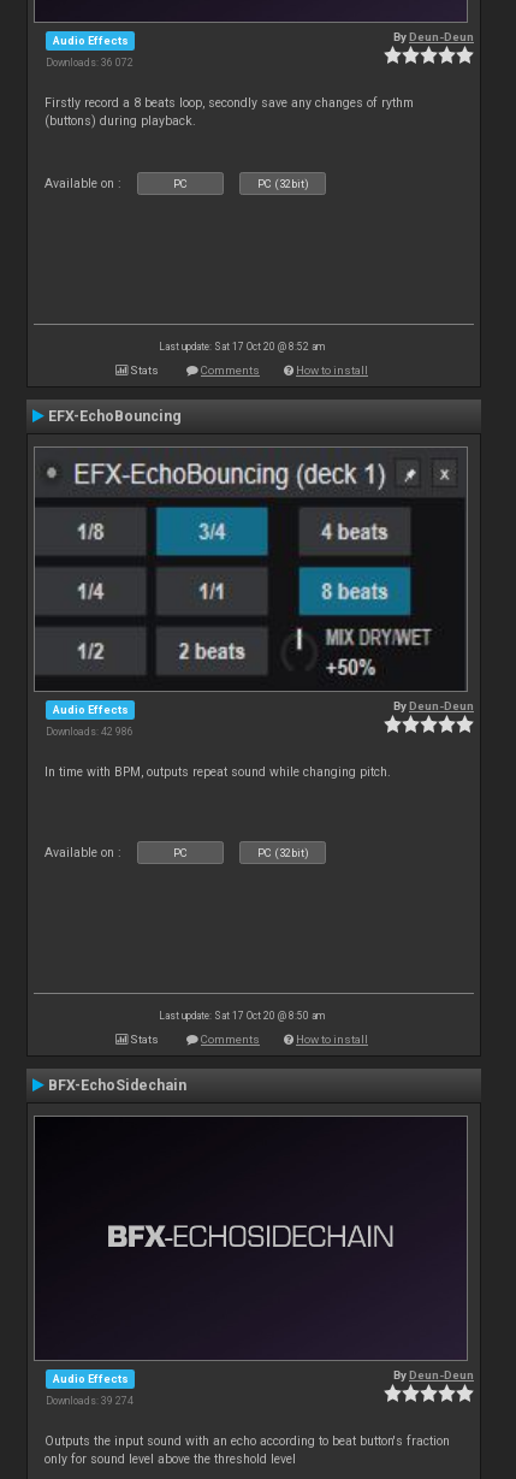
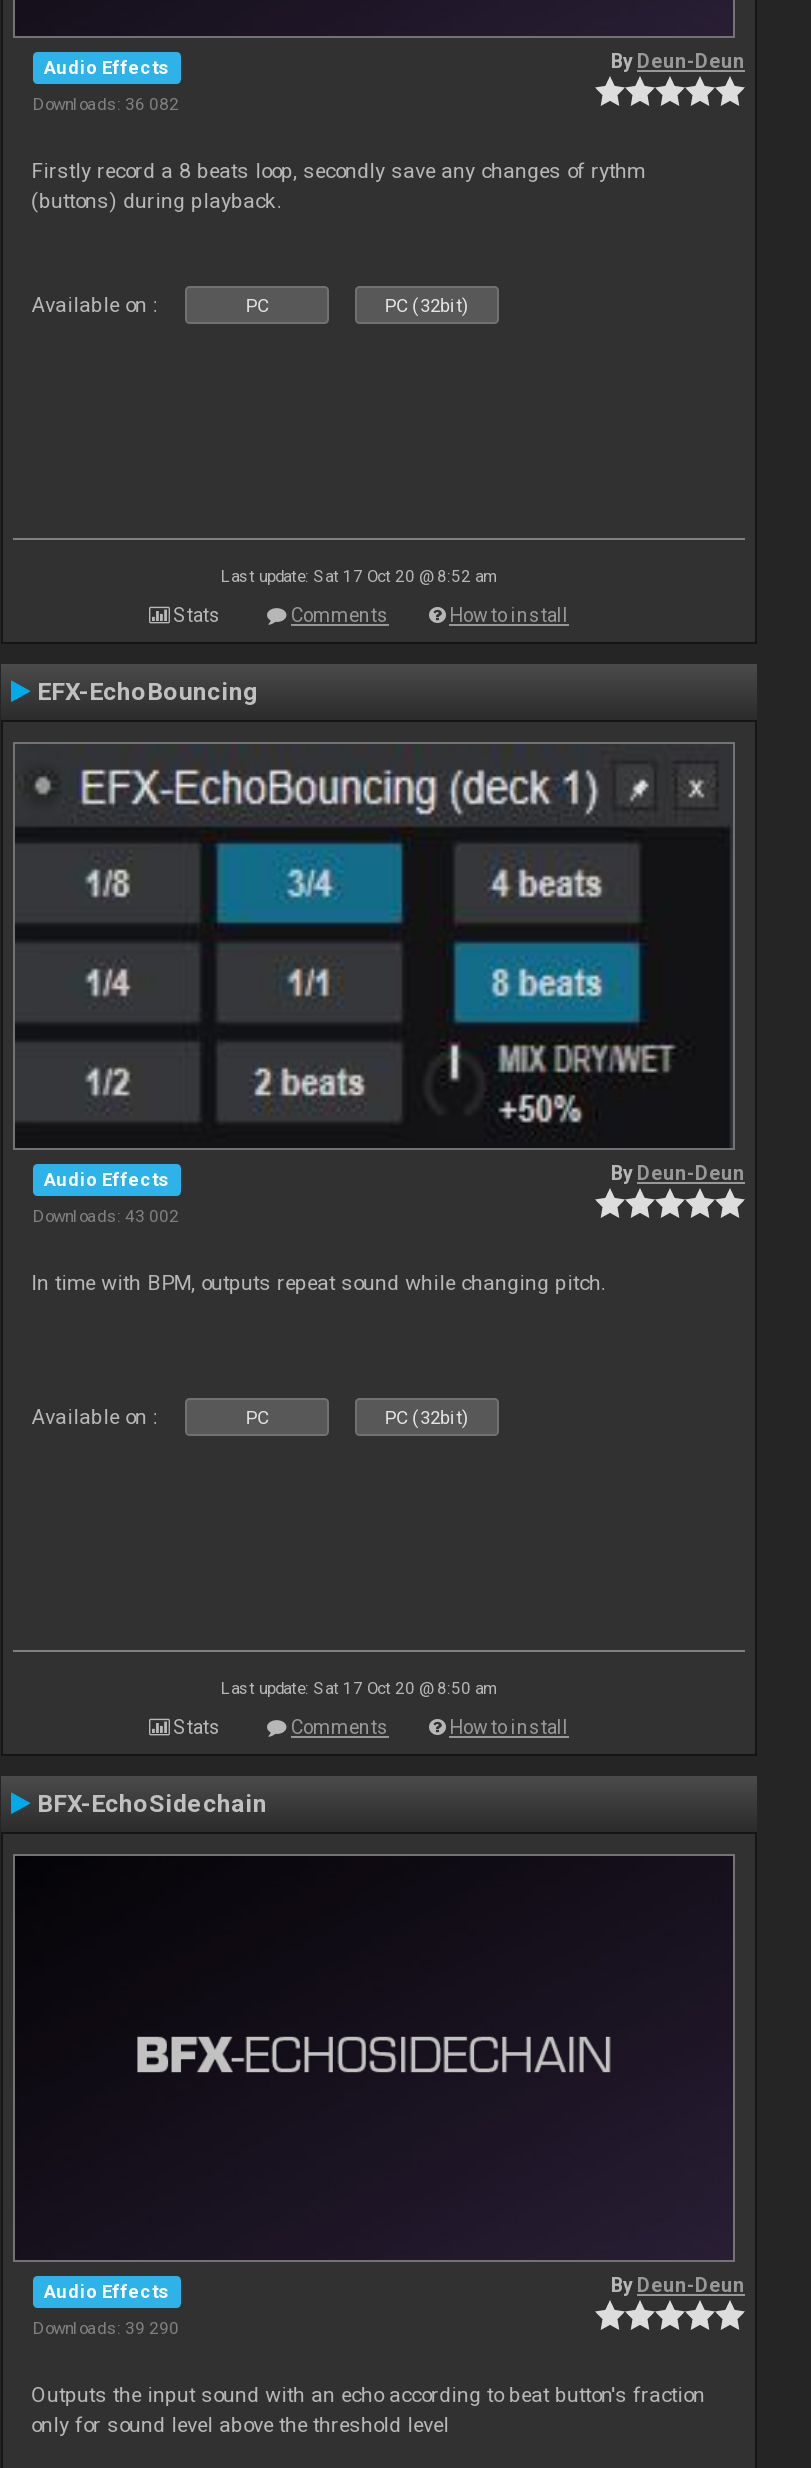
- Downloads: 36 072
+ Downloads: 36 082

- Downloads: 42 986
+ Downloads: 43 002

- Downloads: 39 274
+ Downloads: 39 290
